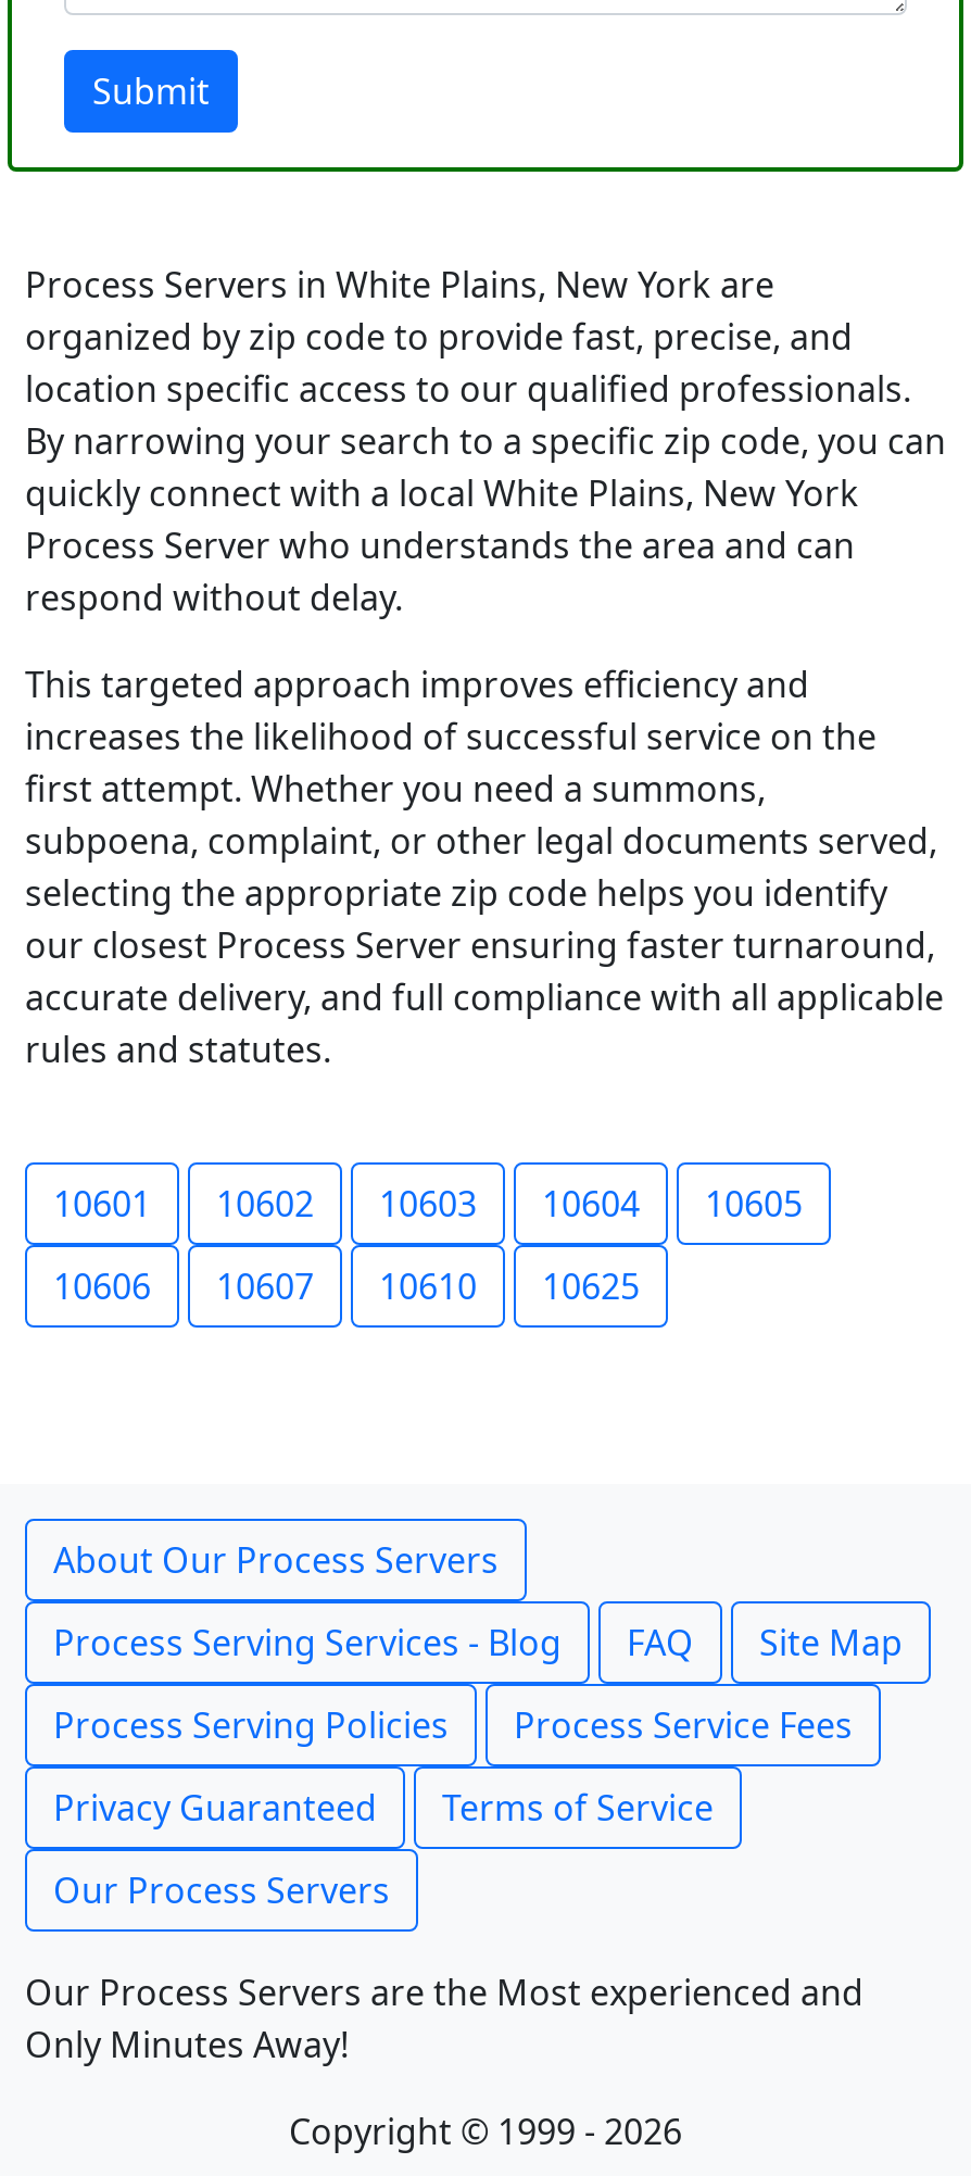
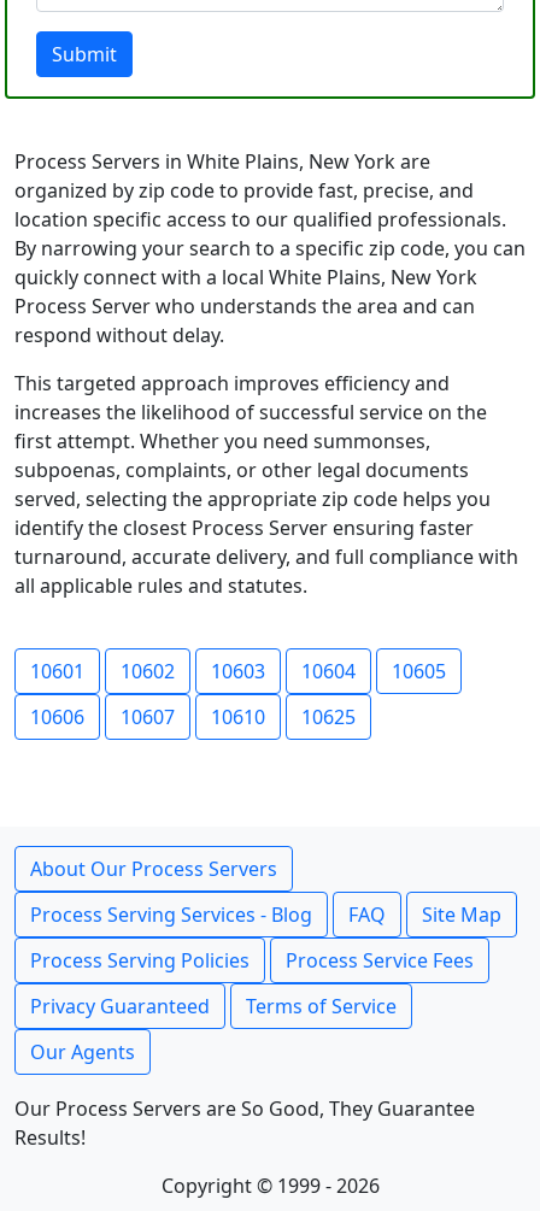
- first attempt. Whether you need a summons,
- subpoena, complaint, or other legal documents served,
- selecting the appropriate zip code helps you identify
- our closest Process Server ensuring faster turnaround,
- accurate delivery, and full compliance with all applicable
- rules and statutes.
+ first attempt. Whether you need summonses,
+ subpoenas, complaints, or other legal documents
+ served, selecting the appropriate zip code helps you
+ identify the closest Process Server ensuring faster
+ turnaround, accurate delivery, and full compliance with
+ all applicable rules and statutes.

- Our Process Servers
+ Our Agents

- Our Process Servers are the Most experienced and
- Only Minutes Away!
+ Our Process Servers are So Good, They Guarantee
+ Results!
